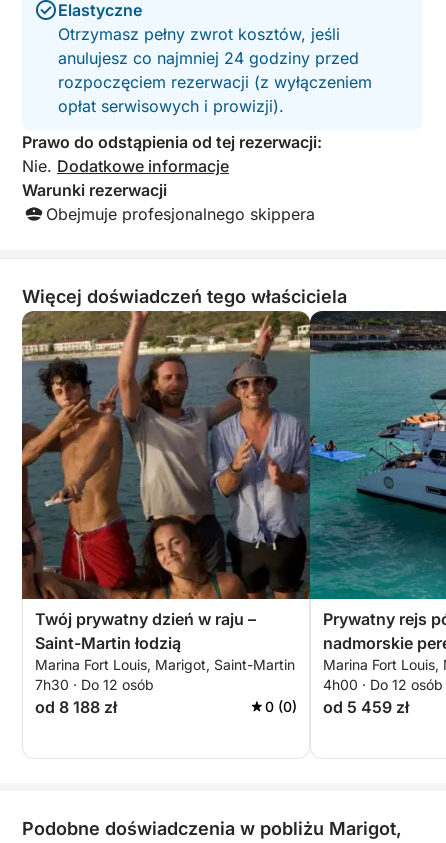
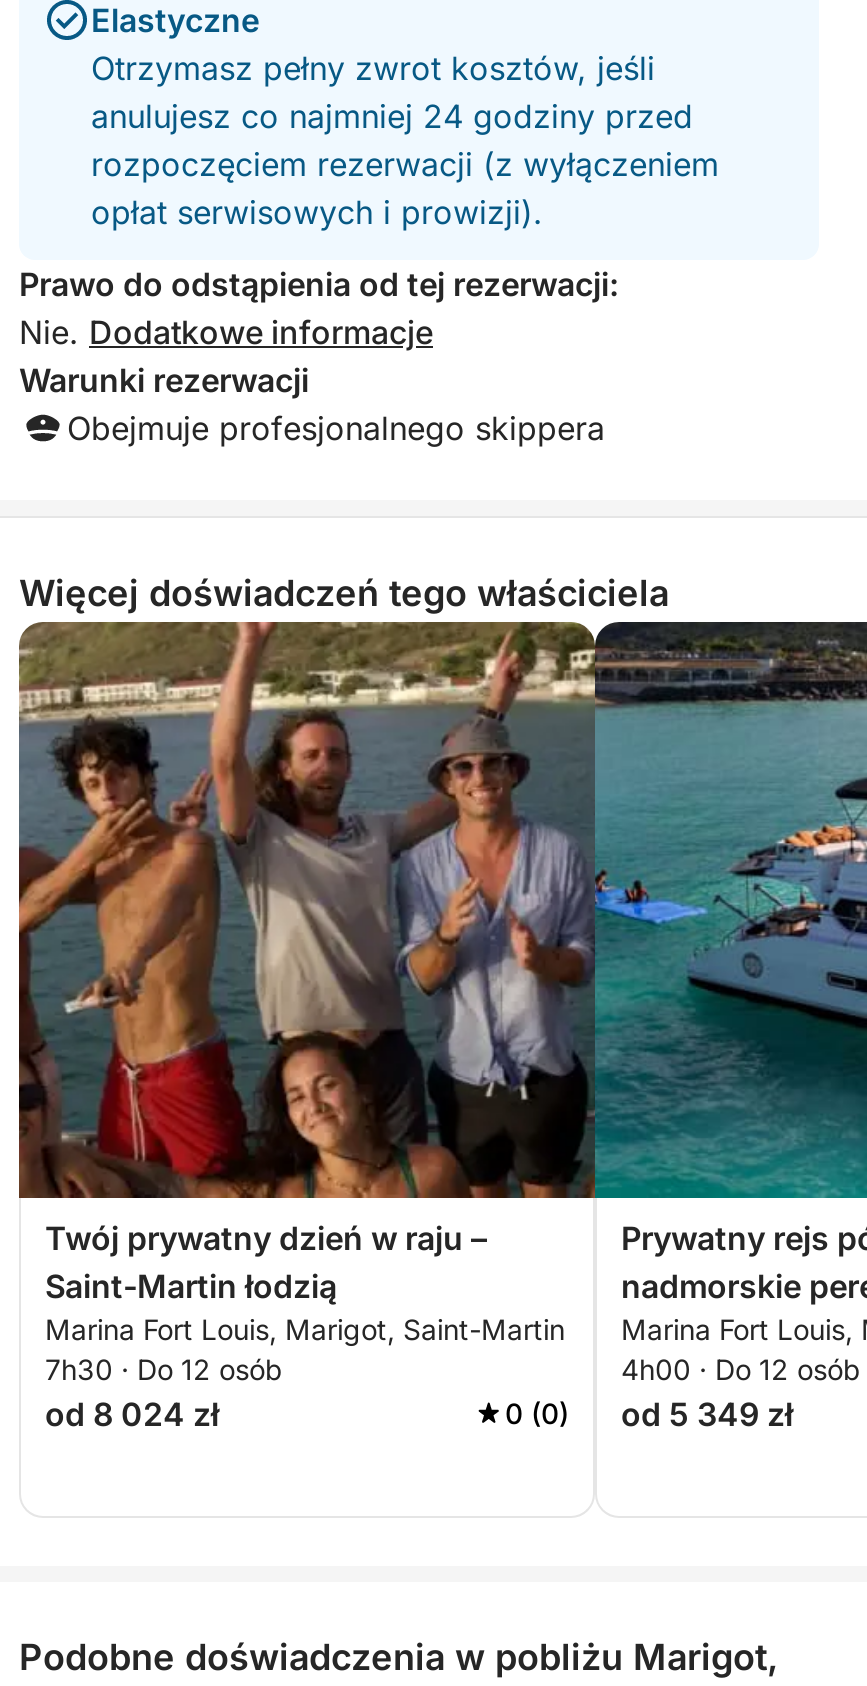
- od 8 188 zł
+ od 8 024 zł

- 0 (0) od 5 459 zł
+ 0 (0) od 5 349 zł
